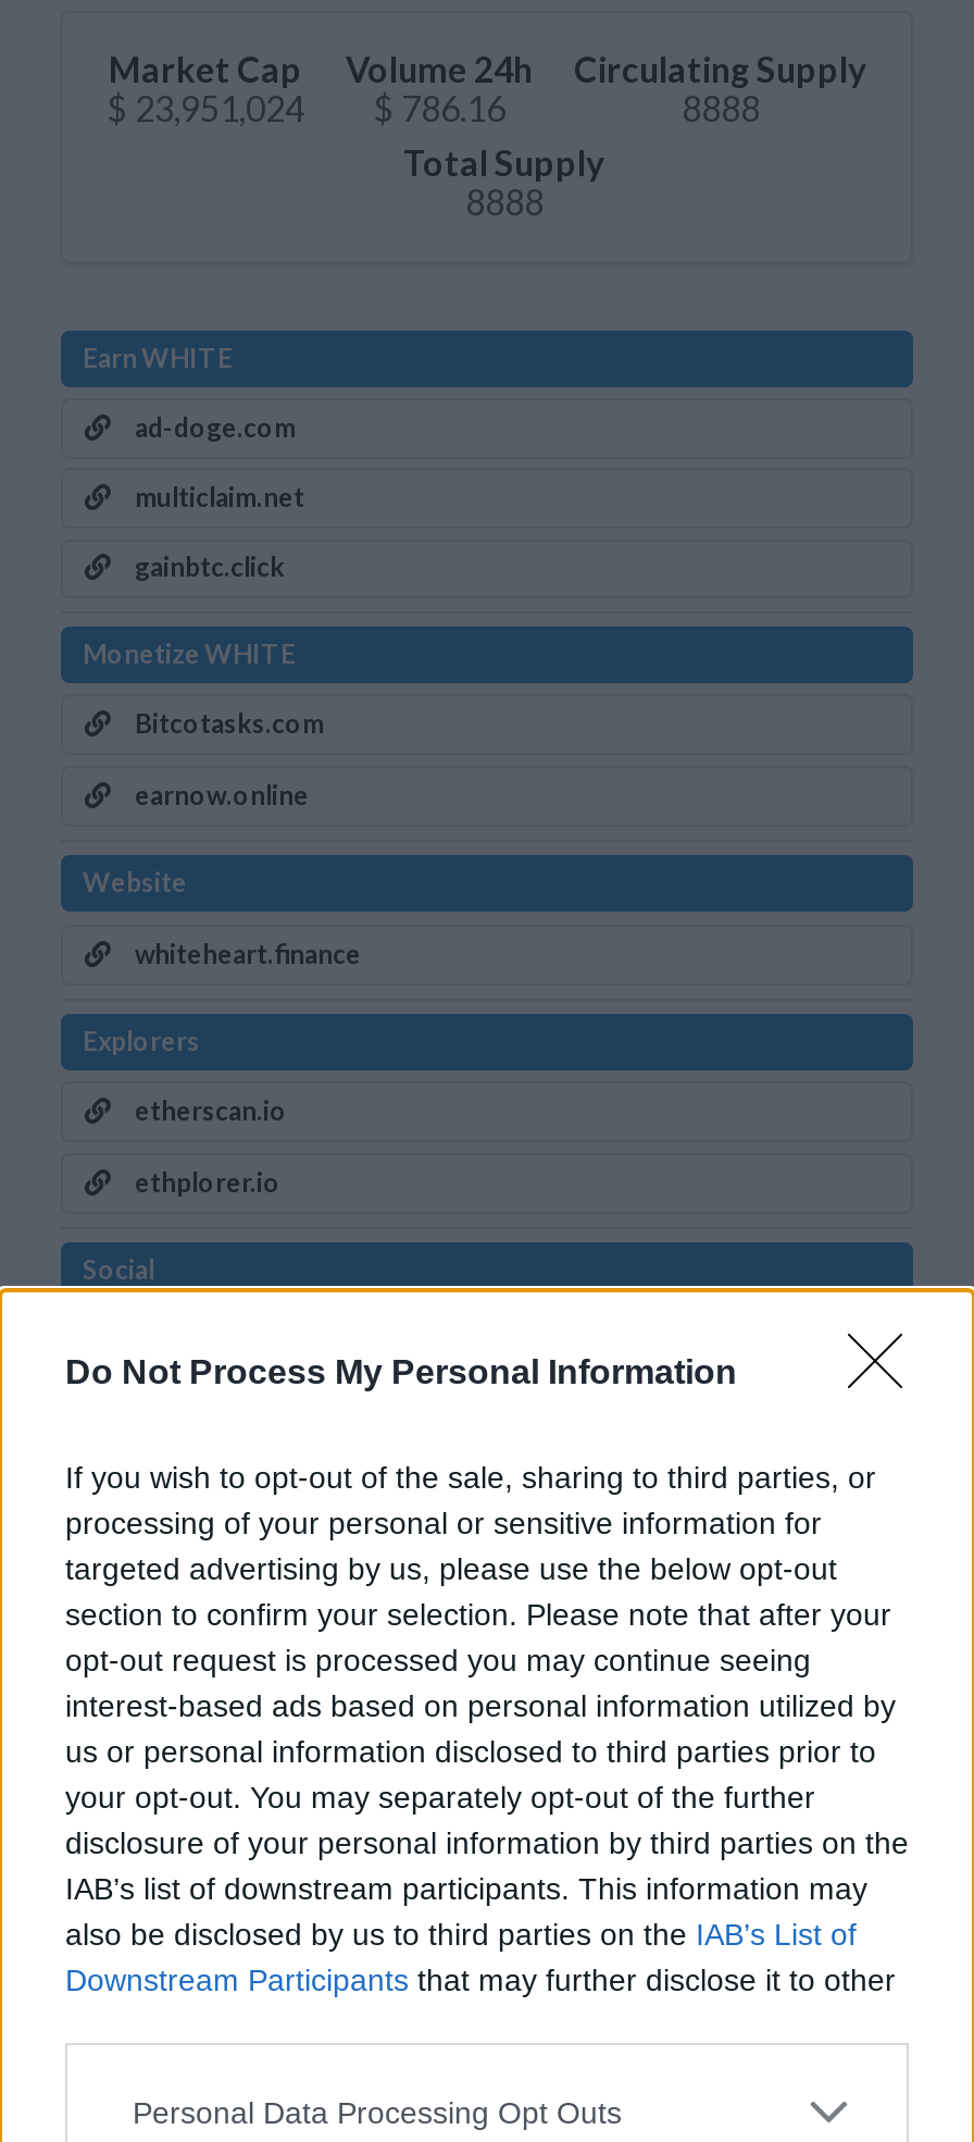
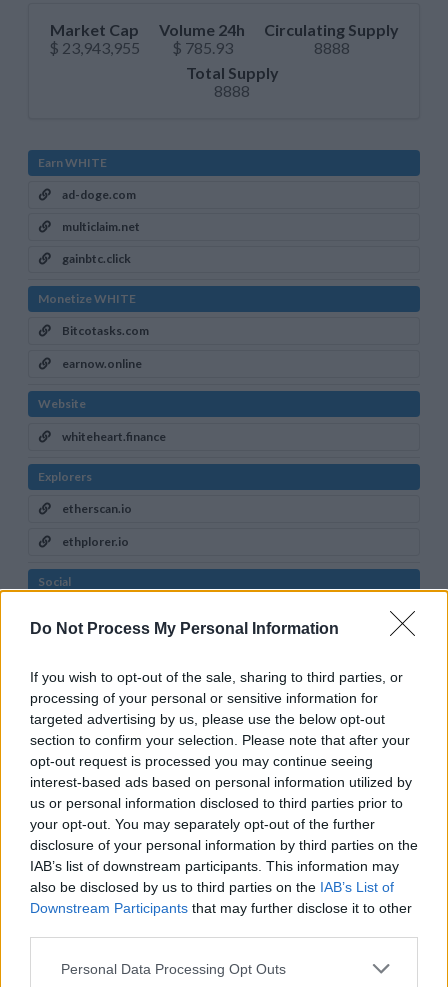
- $ 23,951,024
+ $ 23,943,955

- $ 786.16
+ $ 785.93
